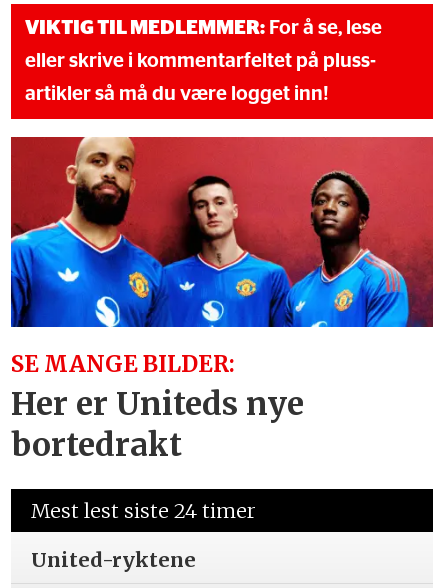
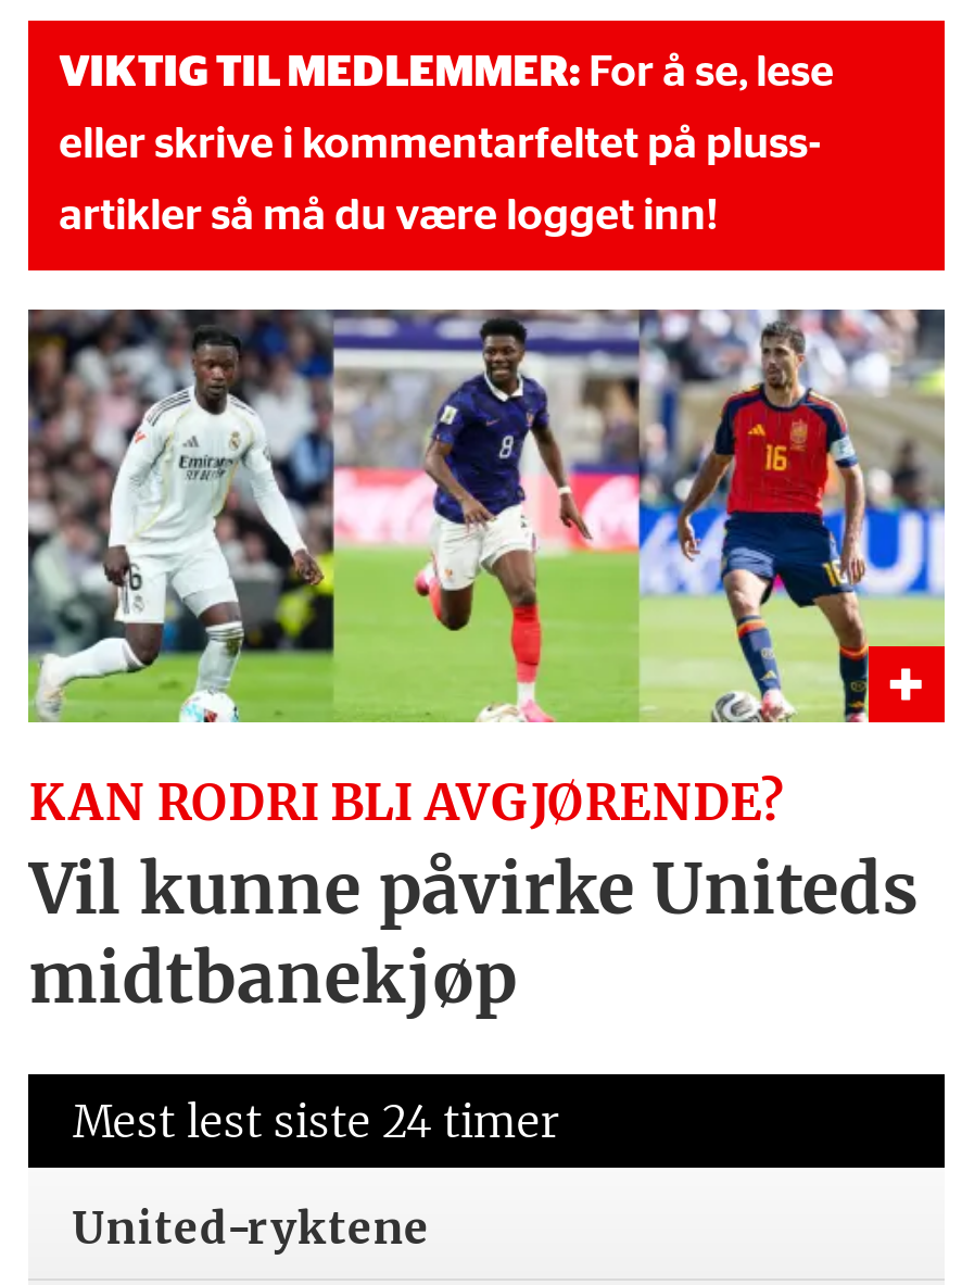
- [image]
- SE MANGE BILDER:
- Her er Uniteds nye
- bortedrakt
+ [image]
+ KAN RODRI BLI AVGJØRENDE?
+ Vil kunne påvirke Uniteds
+ midtbanekjøp
